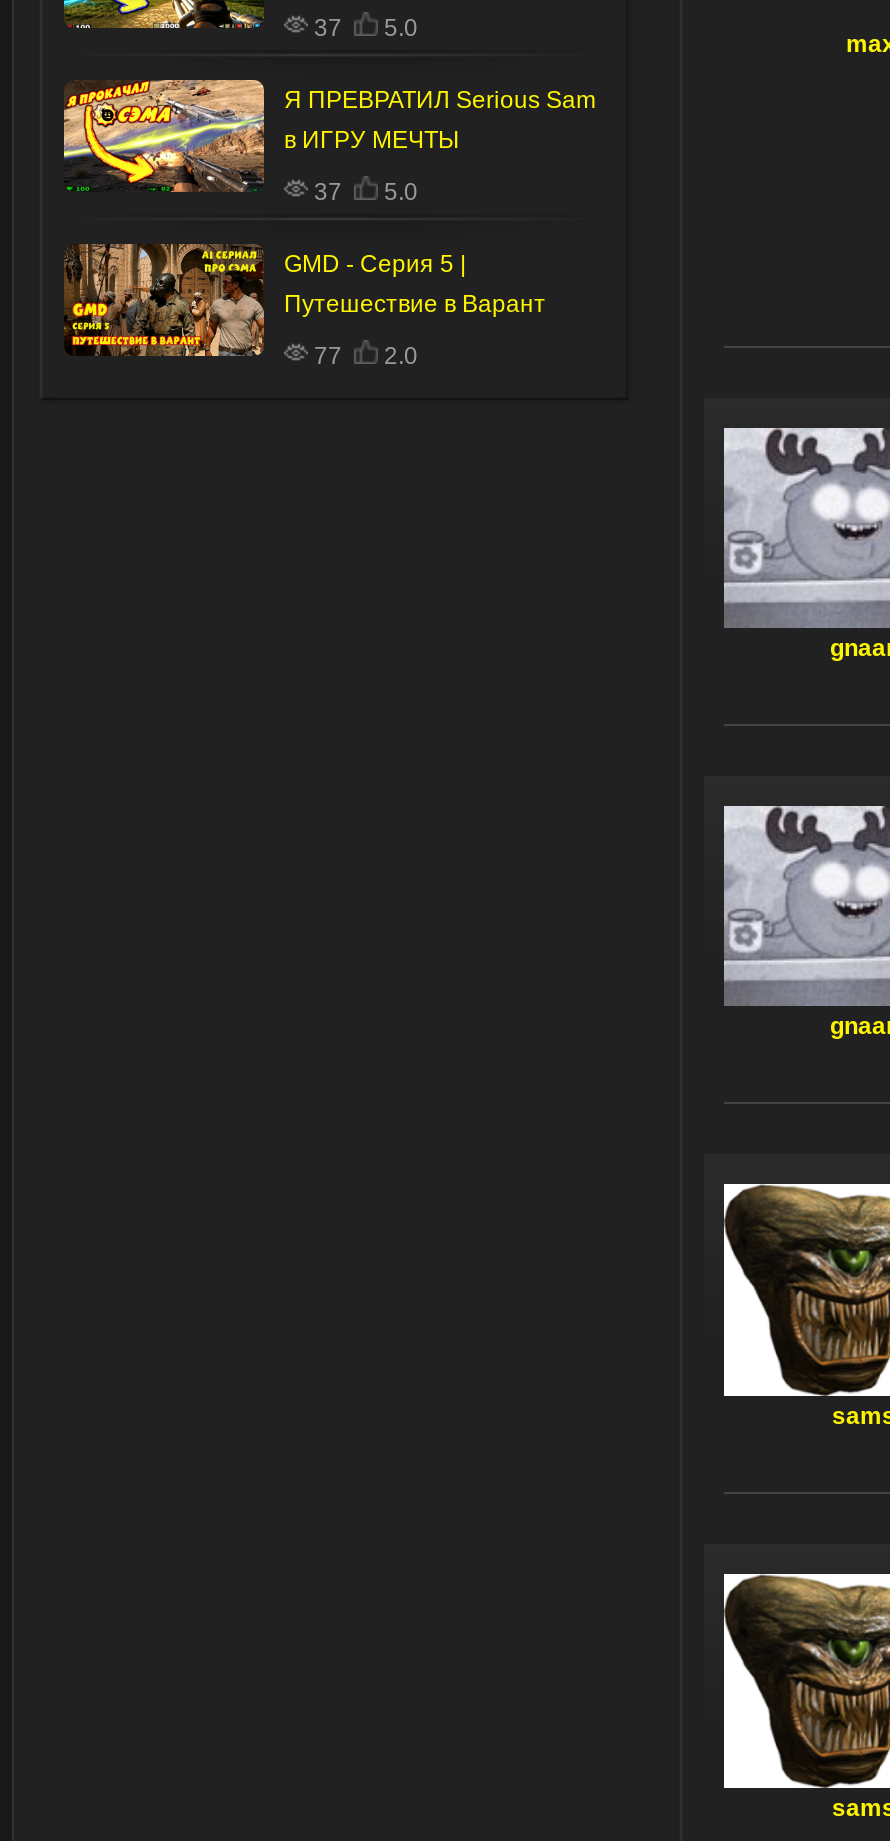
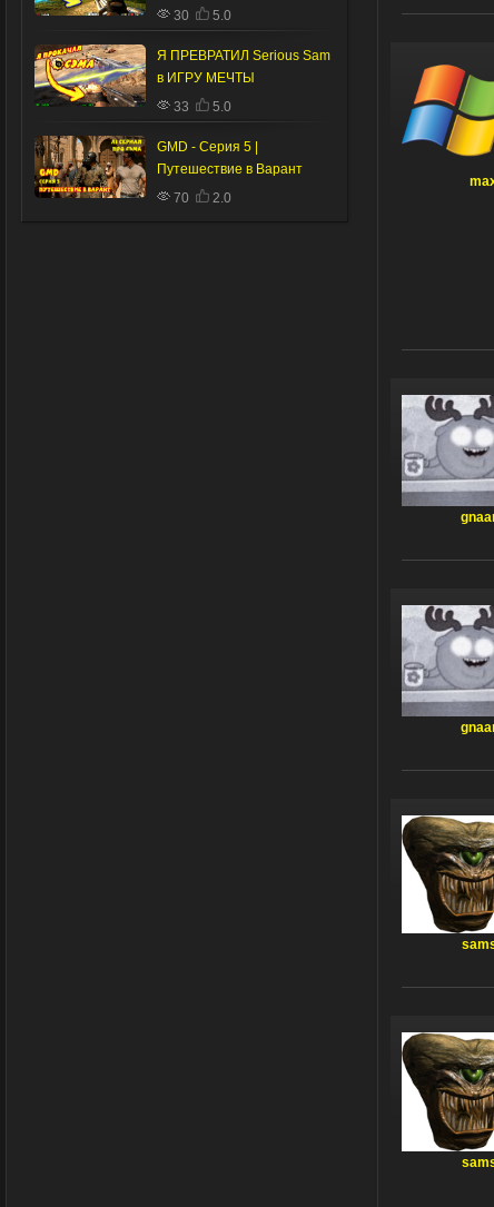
- 37 5.0
+ 30 5.0

+ [image]

- 37 5.0
+ 33 5.0

- 77 2.0
+ 70 2.0
